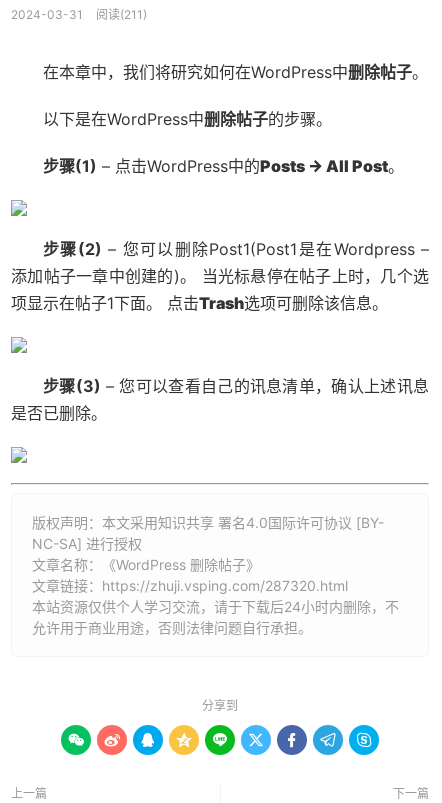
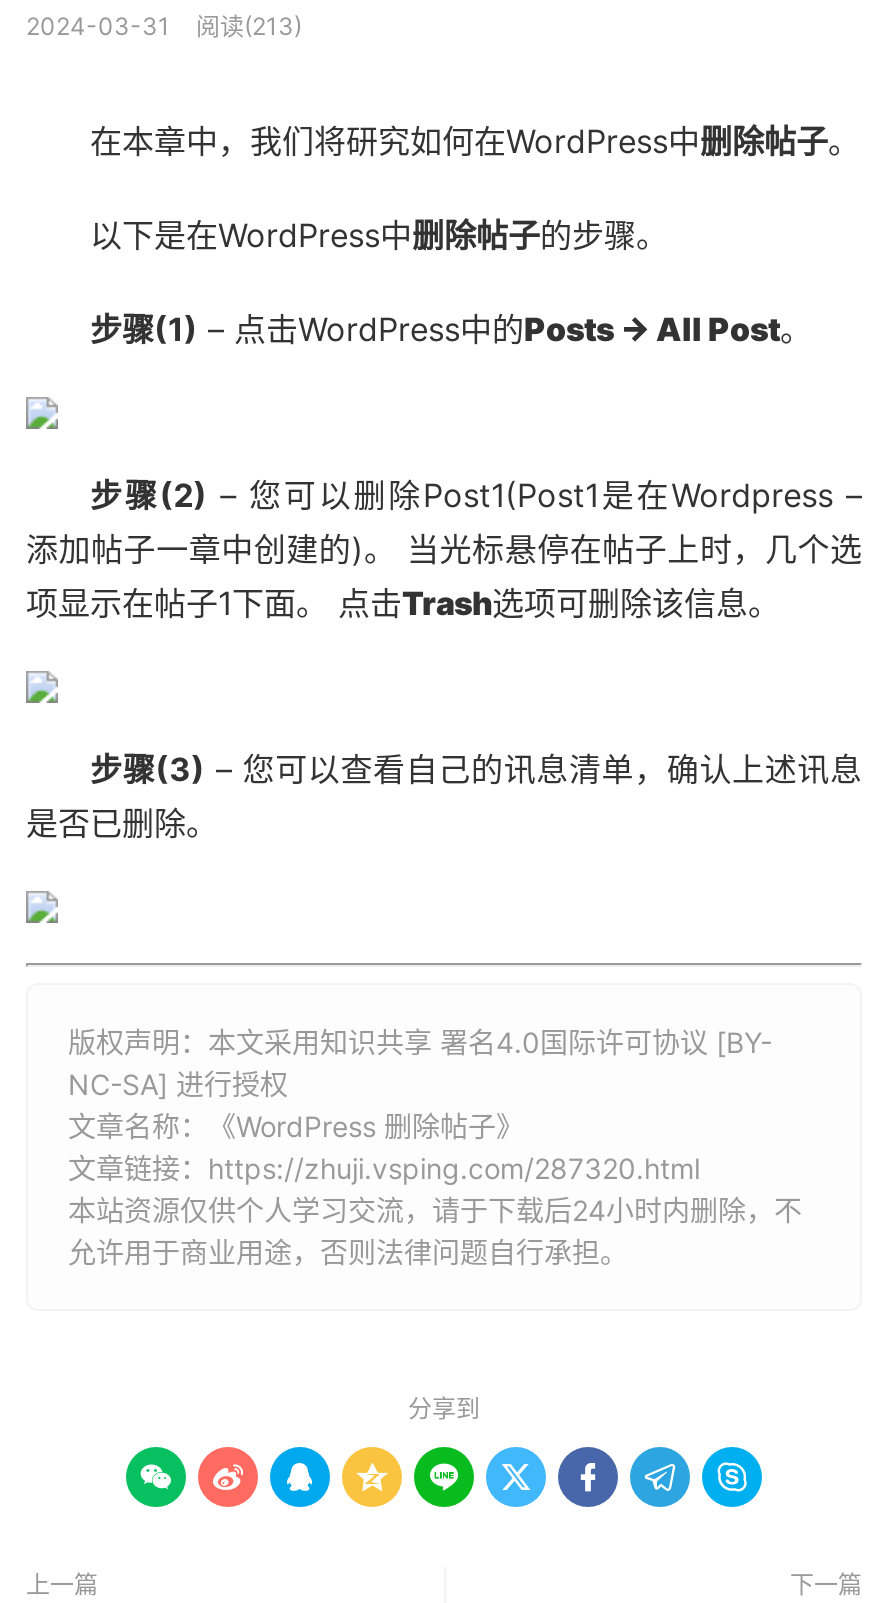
- 2024-03-31 阅读(211)
+ 2024-03-31 阅读(213)
